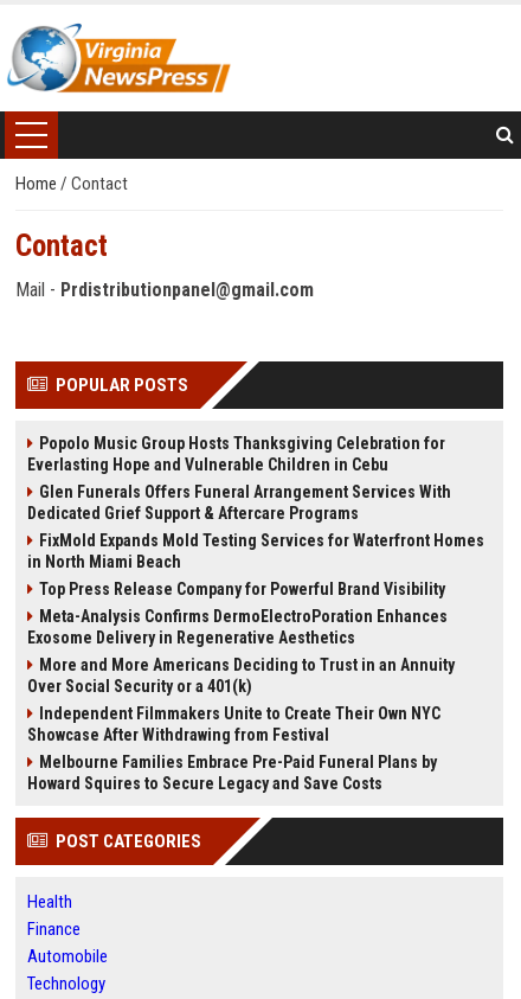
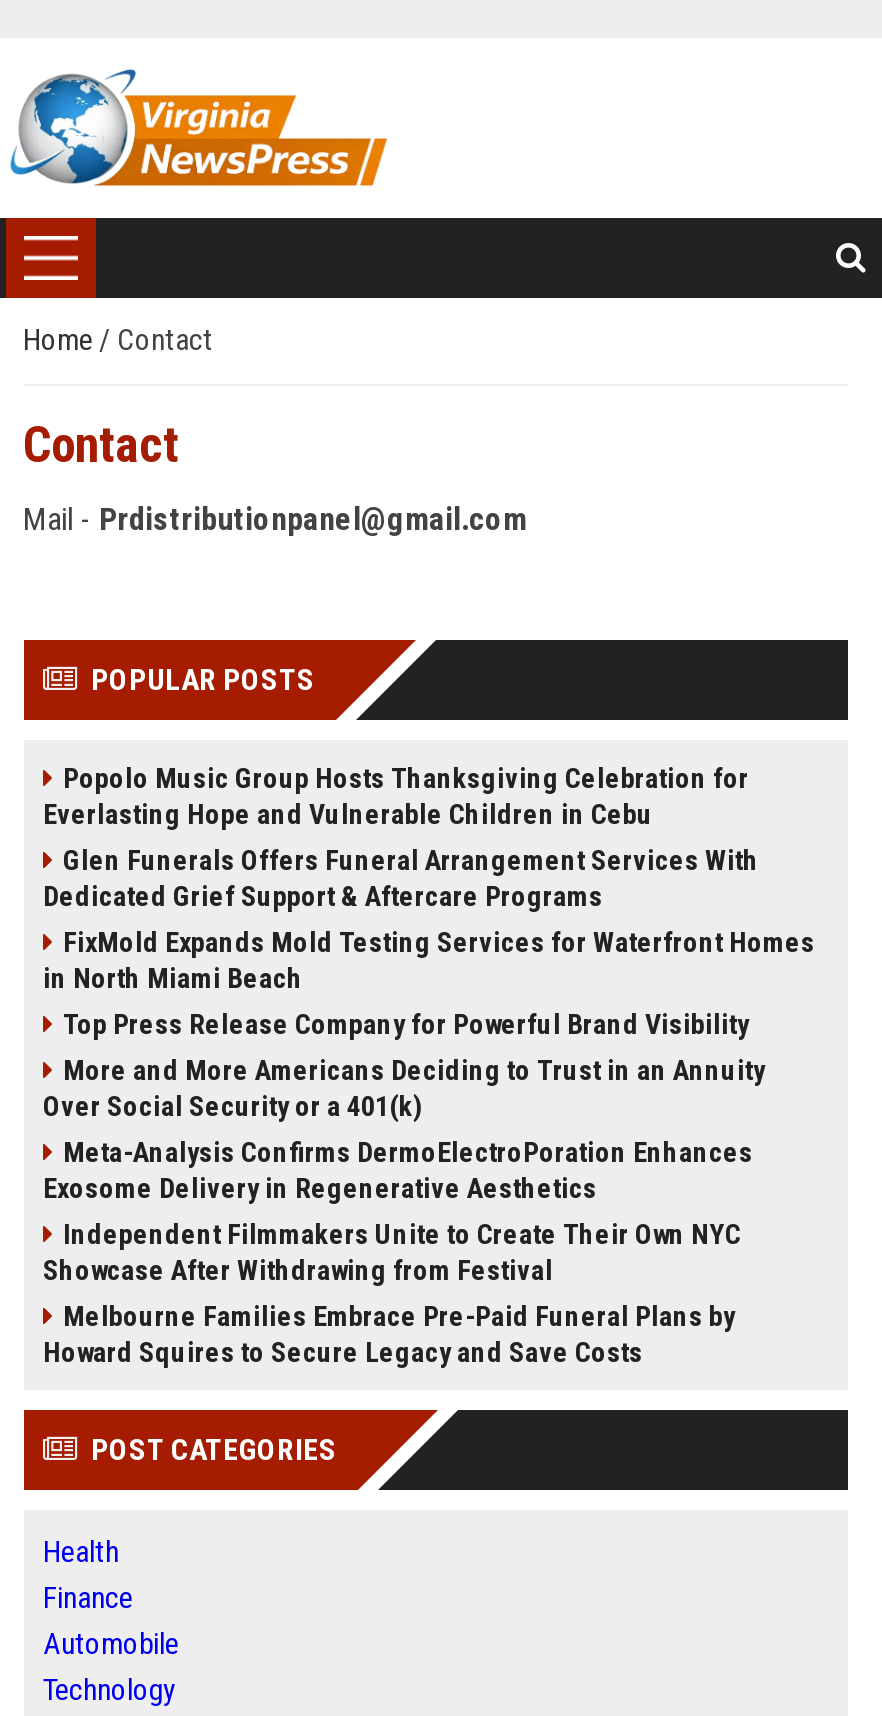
moved down: Meta-Analysis Confirms DermoElectroPoration Enhances | Exosome Delivery in Regenerative Aesthetics

moved up: More and More Americans Deciding to Trust in an Annuity | Over Social Security or a 401(k)
